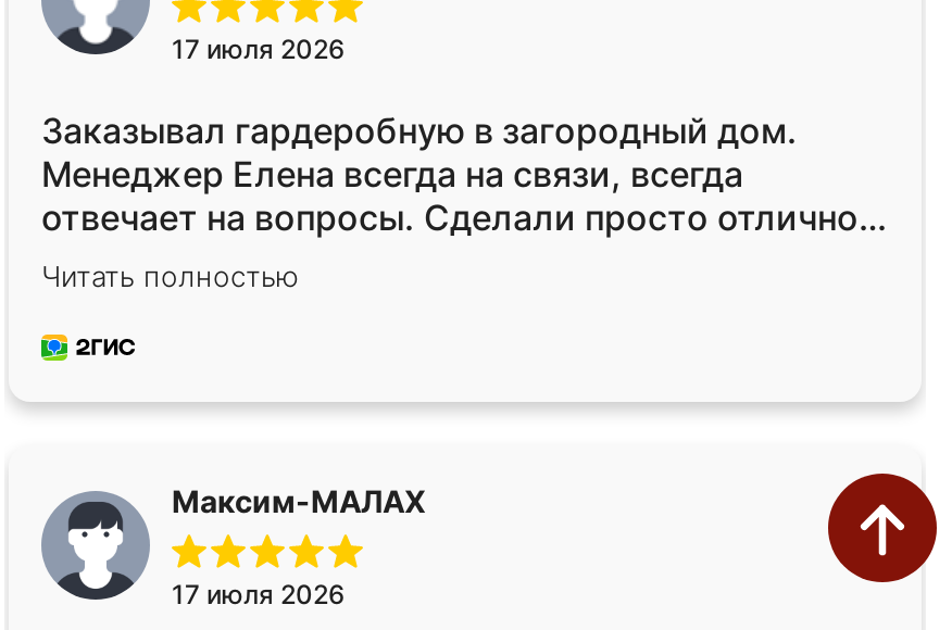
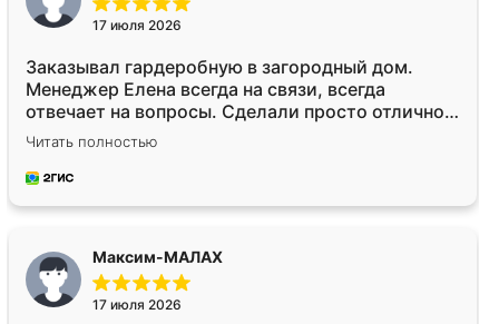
- [image]
